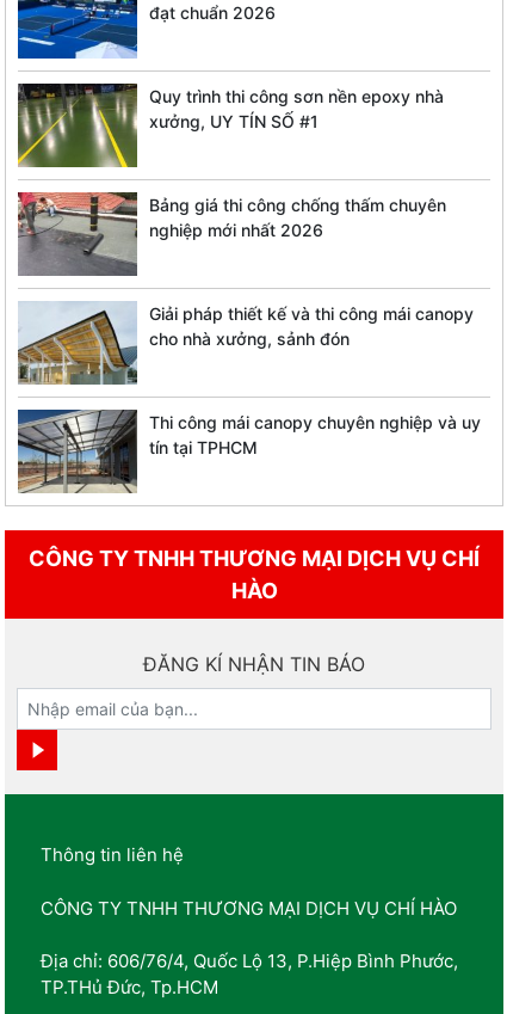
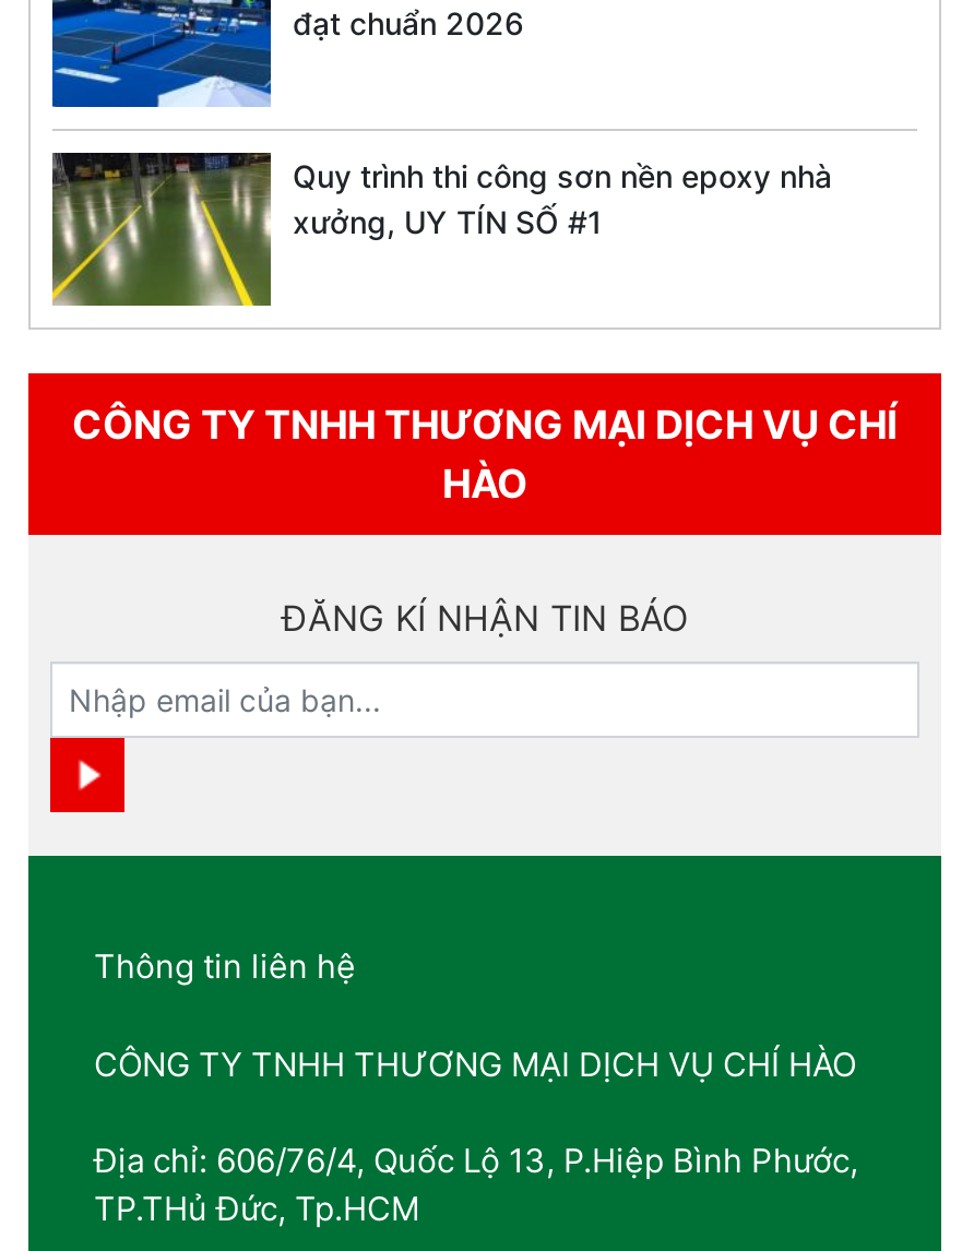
- [image]
- Bảng giá thi công chống thấm chuyên
- nghiệp mới nhất 2026

- [image]
- Giải pháp thiết kế và thi công mái canopy
- cho nhà xưởng, sảnh đón

- [image]
- Thi công mái canopy chuyên nghiệp và uy
- tín tại TPHCM
